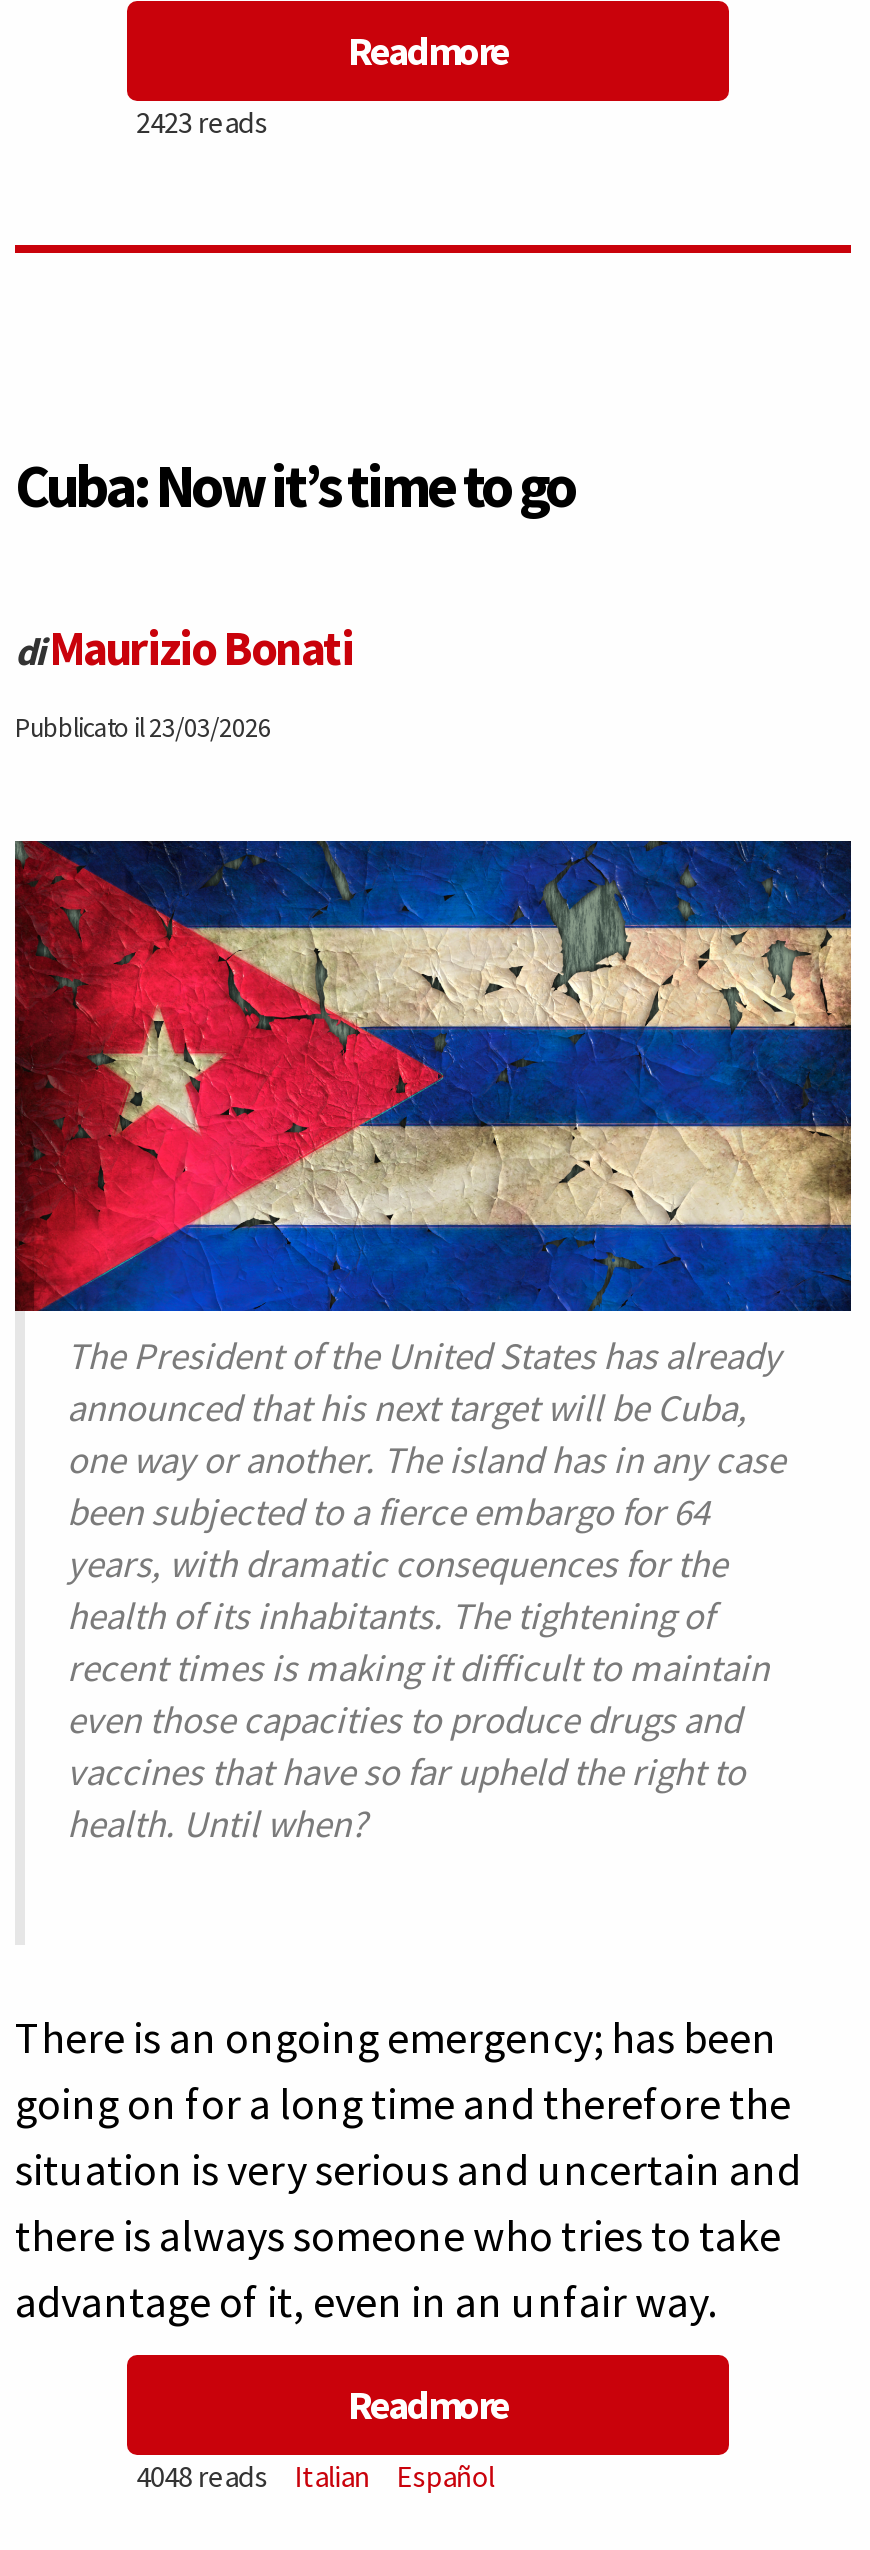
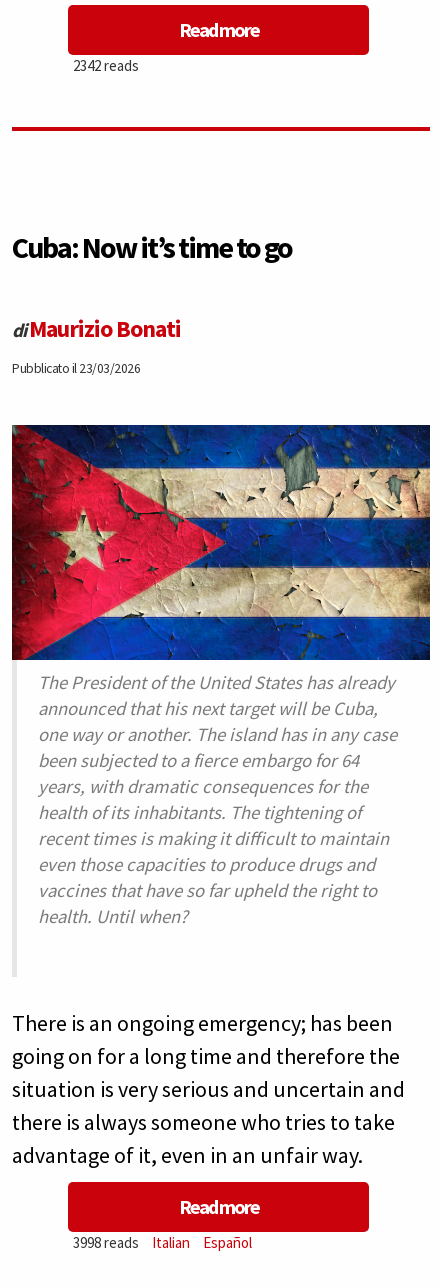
- 2423 reads
+ 2342 reads

- 4048 reads Italian Español
+ 3998 reads Italian Español
